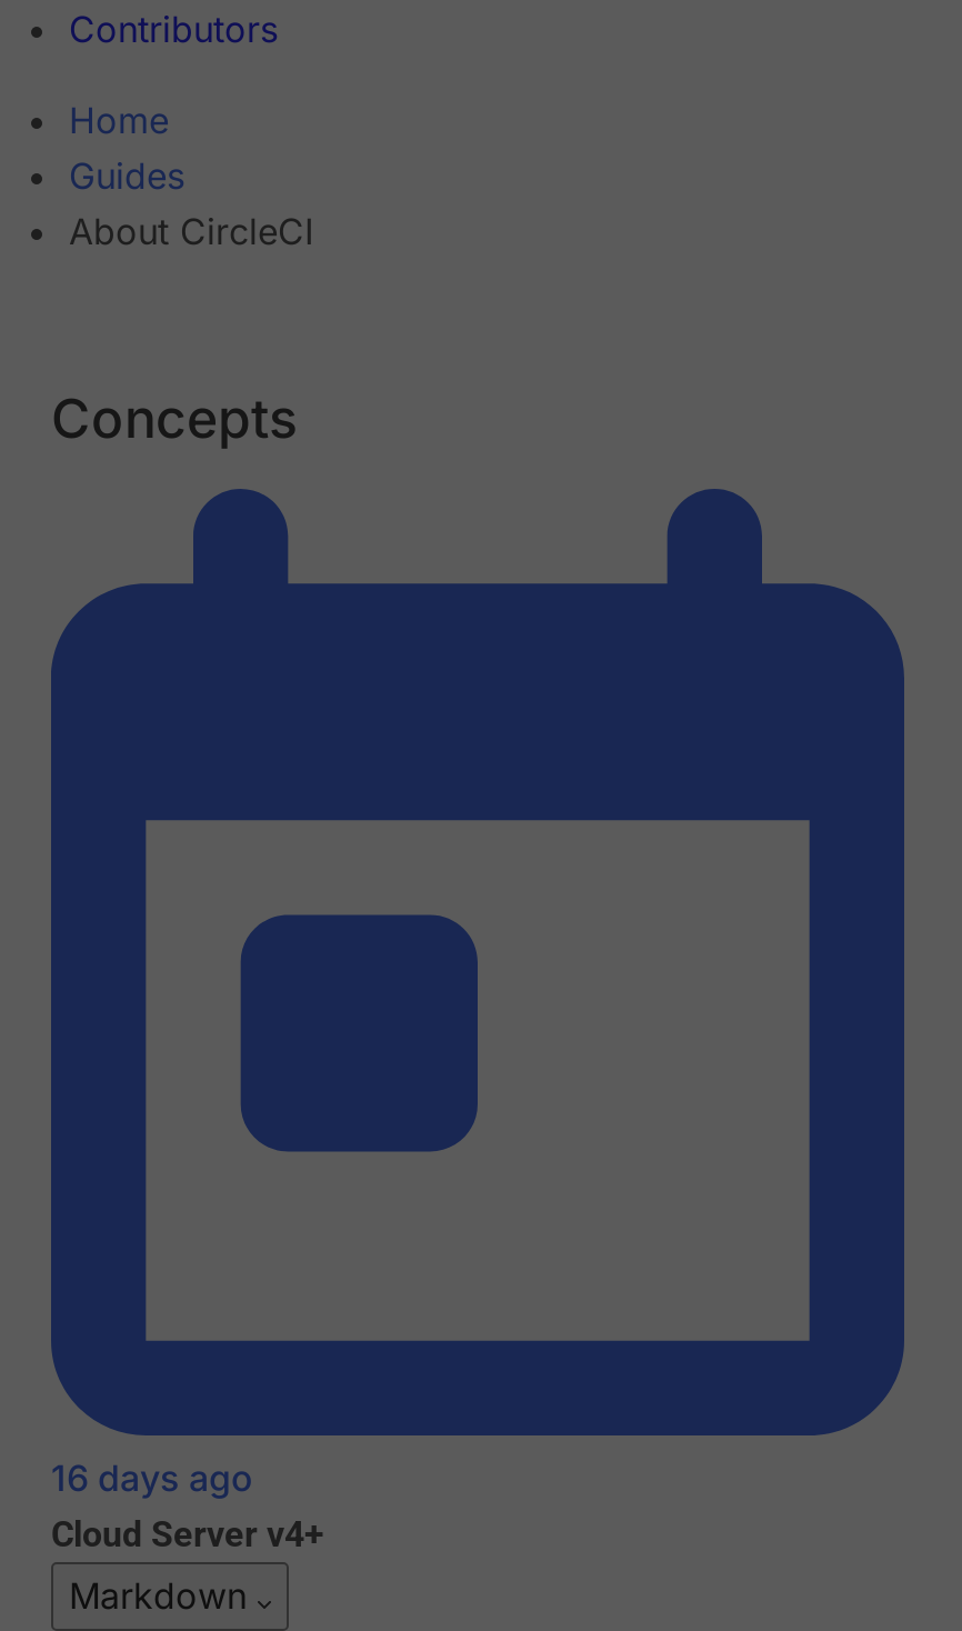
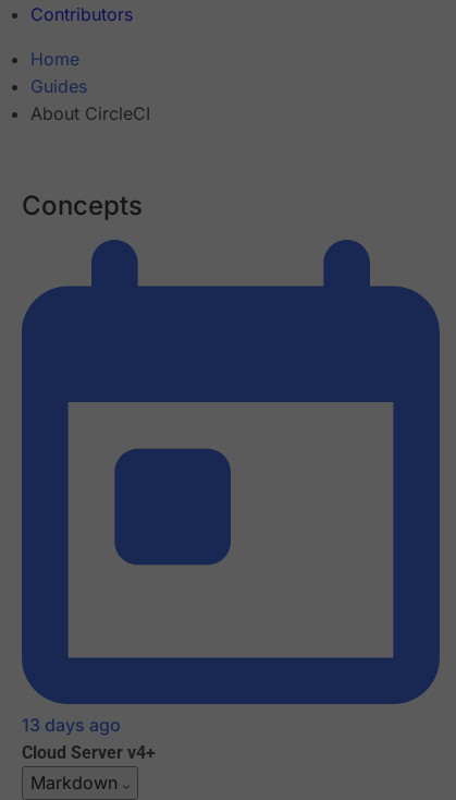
- 16 days ago
+ 13 days ago
